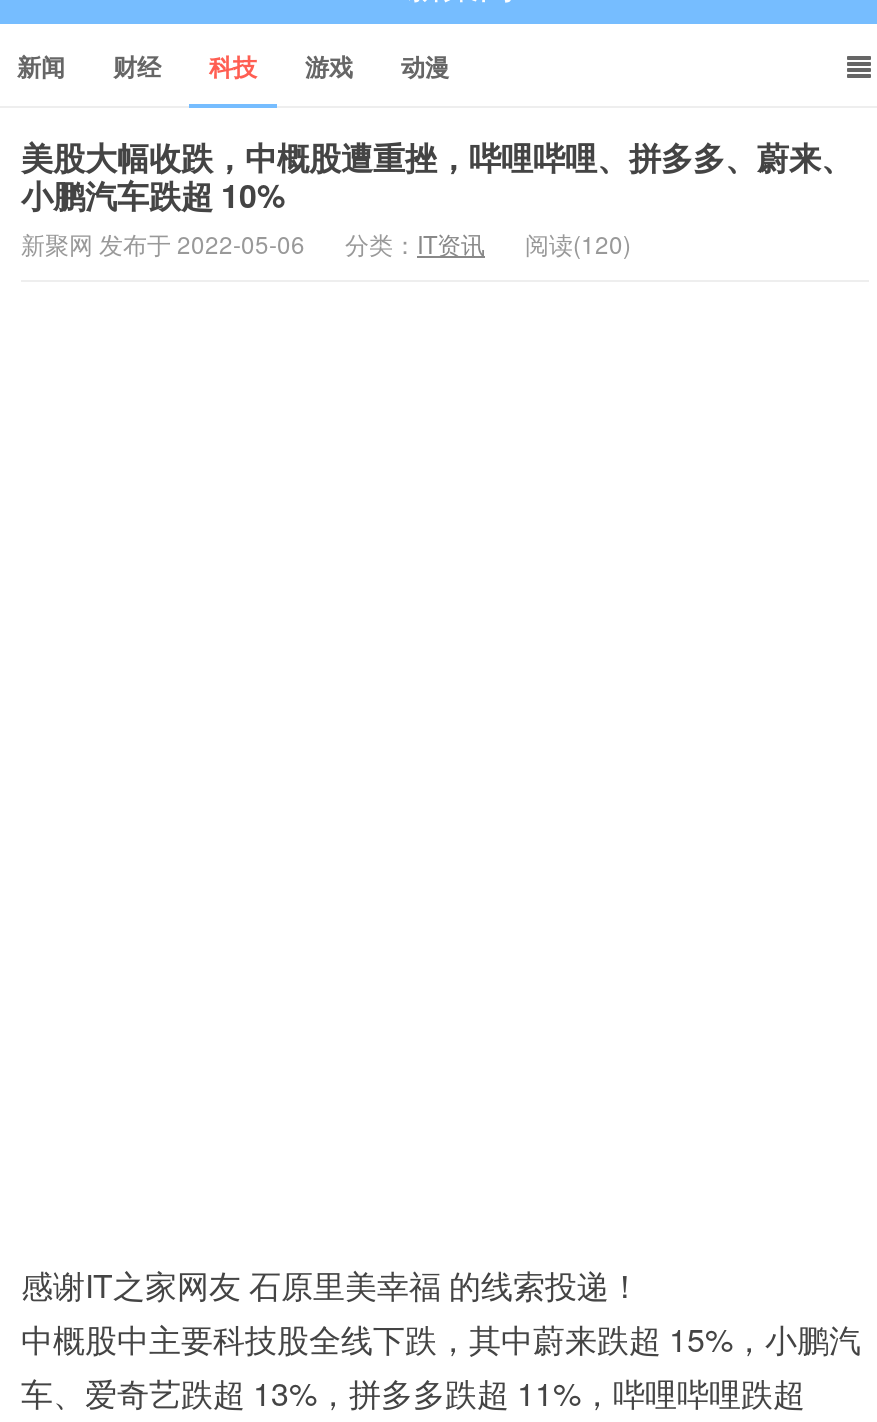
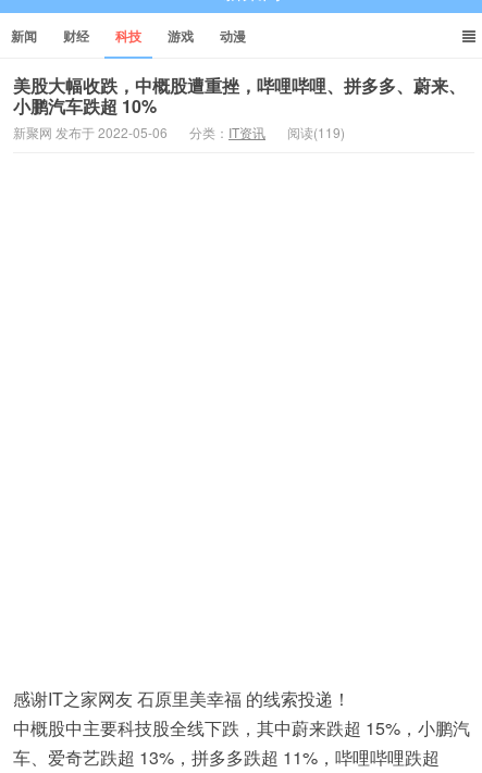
- 阅读(120)
+ 阅读(119)
